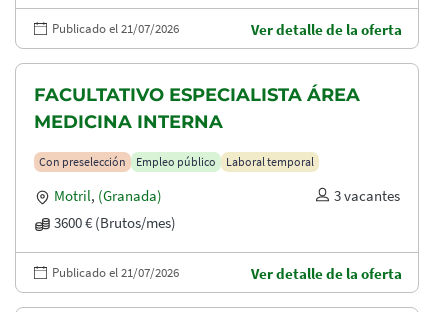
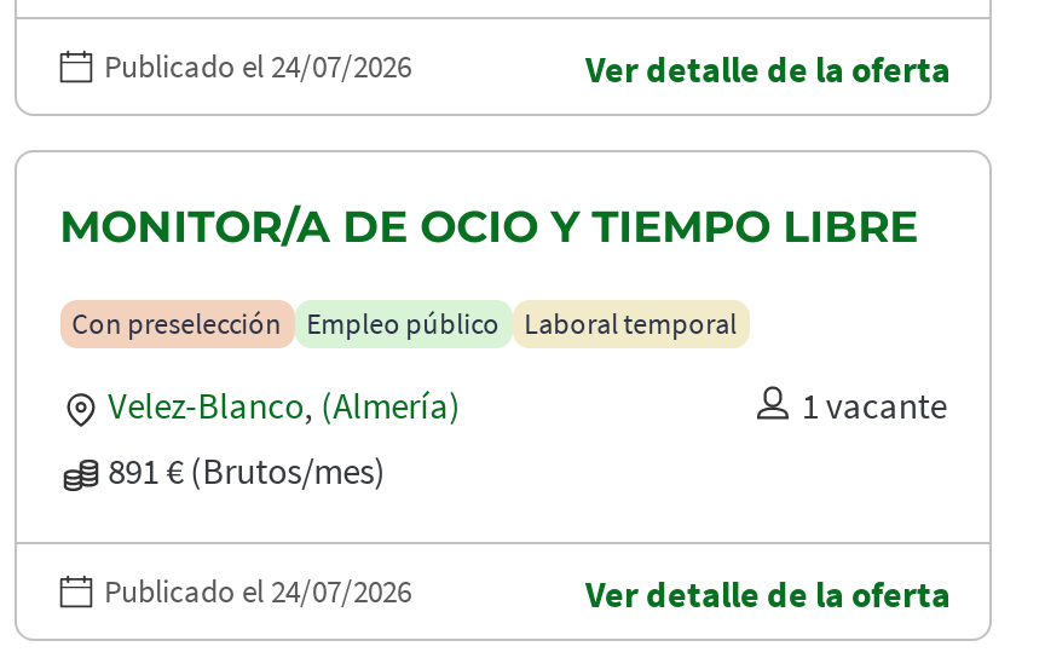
- Publicado el 21/07/2026
+ Publicado el 24/07/2026

- FACULTATIVO ESPECIALISTA ÁREA
- MEDICINA INTERNA
+ MONITOR/A DE OCIO Y TIEMPO LIBRE

- Motril, (Granada)
- 3 vacantes
- 3600 € (Brutos/mes)
+ Velez-Blanco, (Almería)
+ 1 vacante
+ 891 € (Brutos/mes)

- Publicado el 21/07/2026
+ Publicado el 24/07/2026
